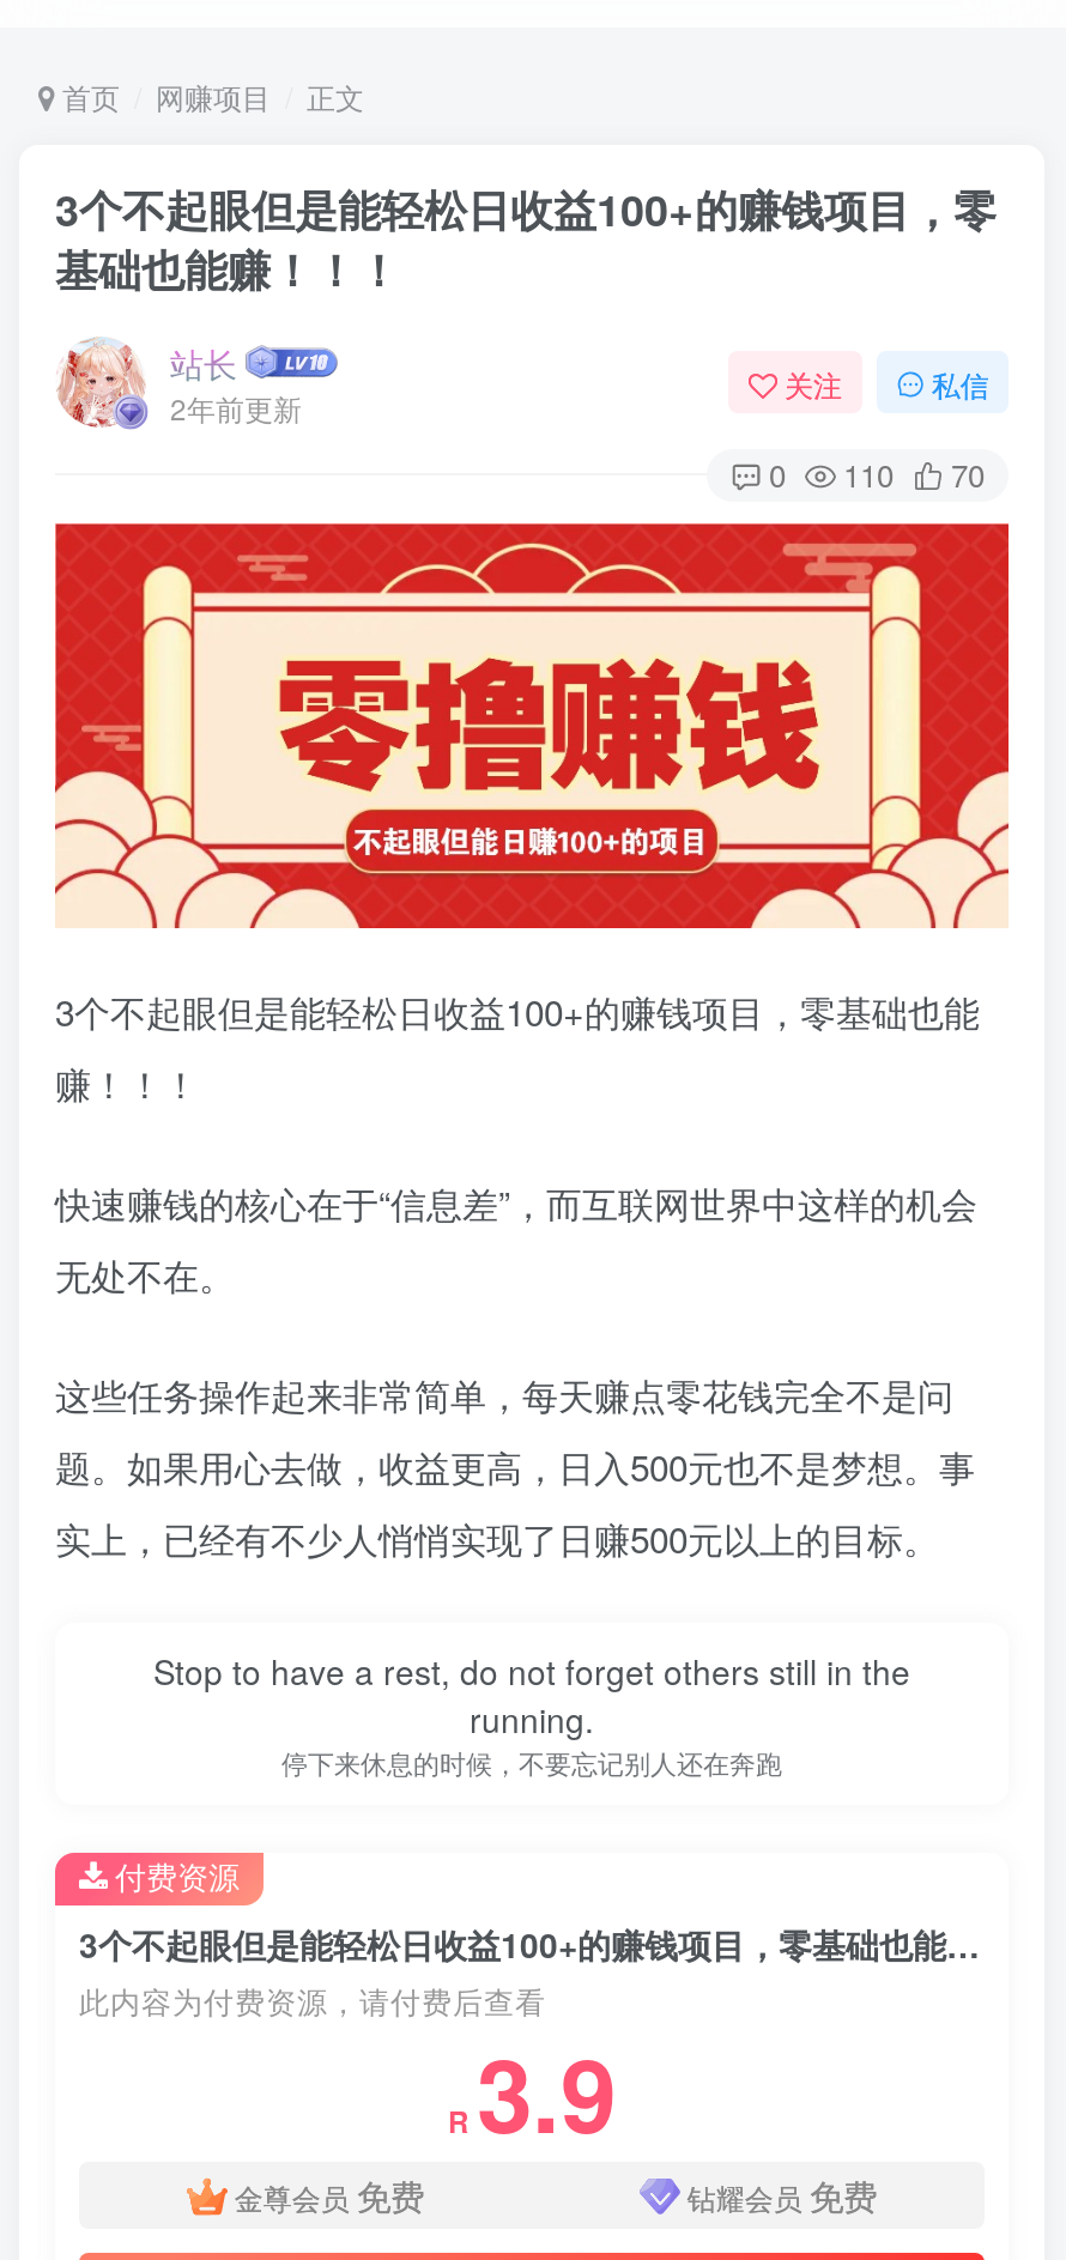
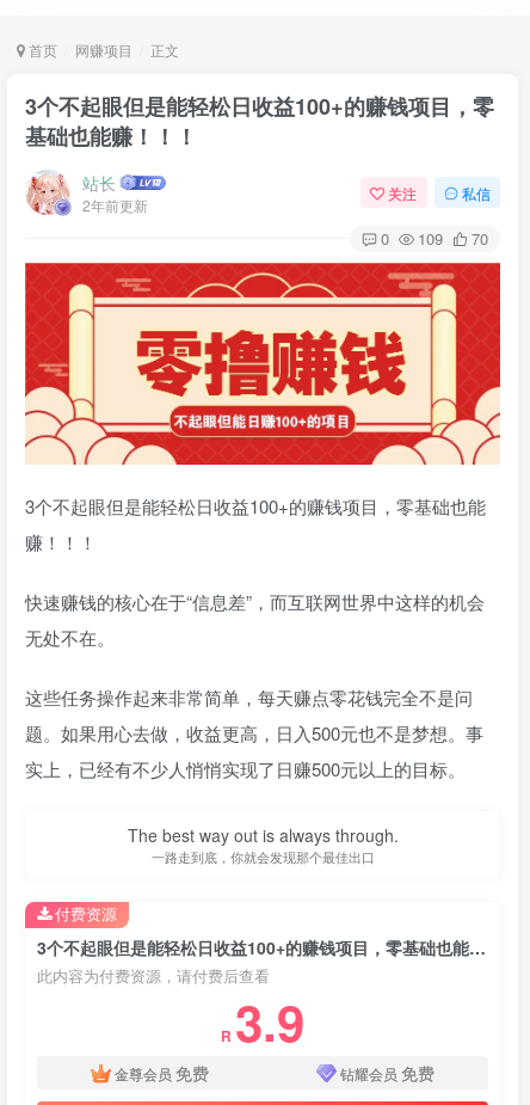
- 0 110 70
+ 0 109 70

- Stop to have a rest, do not forget others still in the
- running.
- 停下来休息的时候，不要忘记别人还在奔跑
+ The best way out is always through.
+ 一路走到底，你就会发现那个最佳出口
